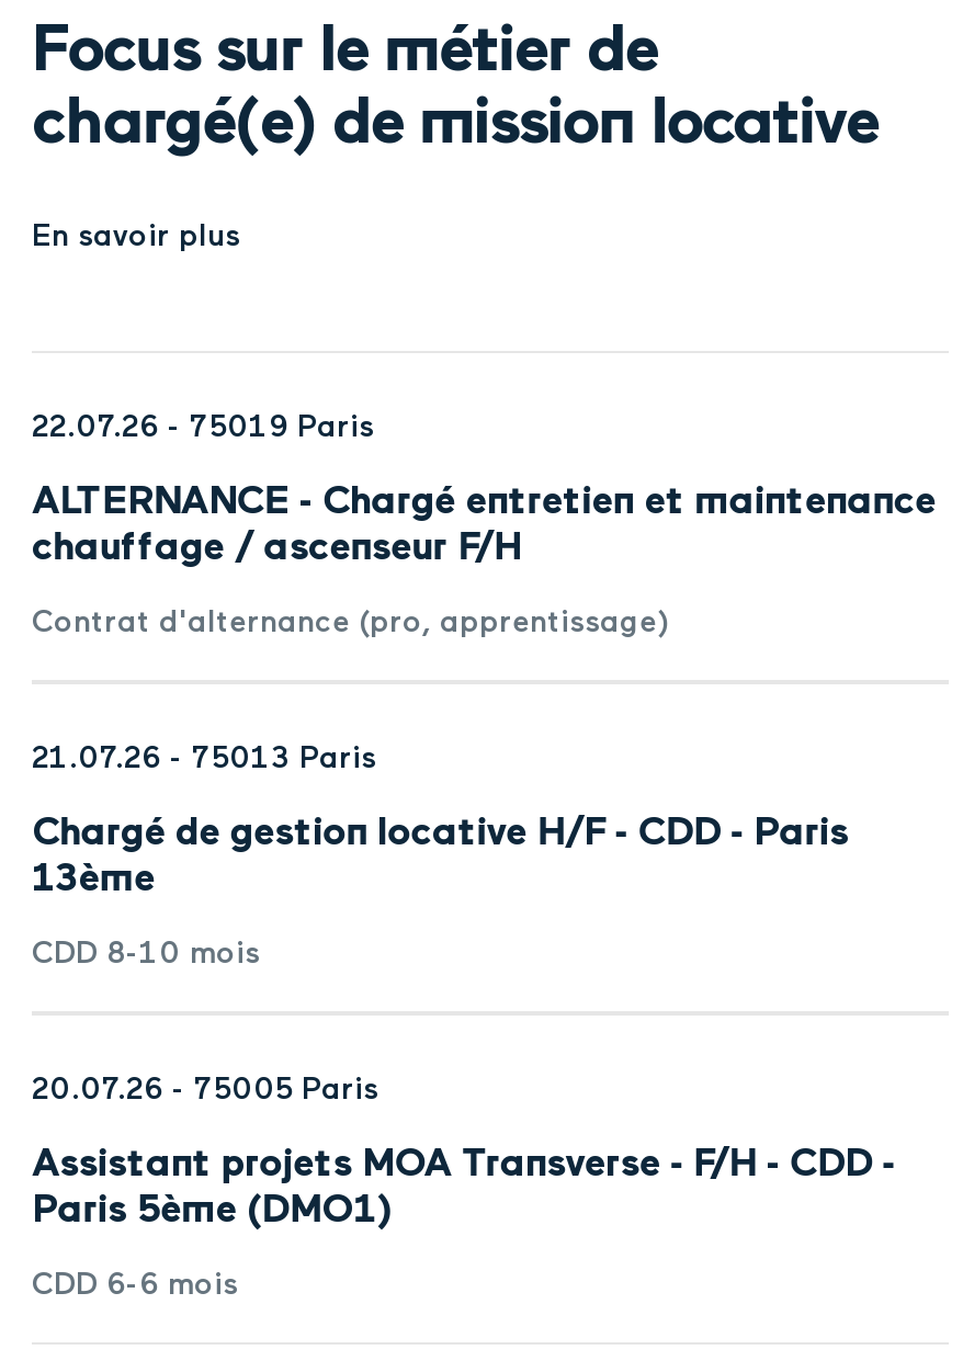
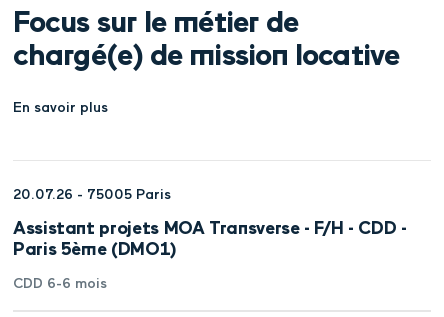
- 22.07.26 - 75019 Paris
- ALTERNANCE - Chargé entretien et maintenance
- chauffage / ascenseur F/H
- Contrat d'alternance (pro, apprentissage)

- 21.07.26 - 75013 Paris
- Chargé de gestion locative H/F - CDD - Paris
- 13ème
- CDD 8-10 mois
